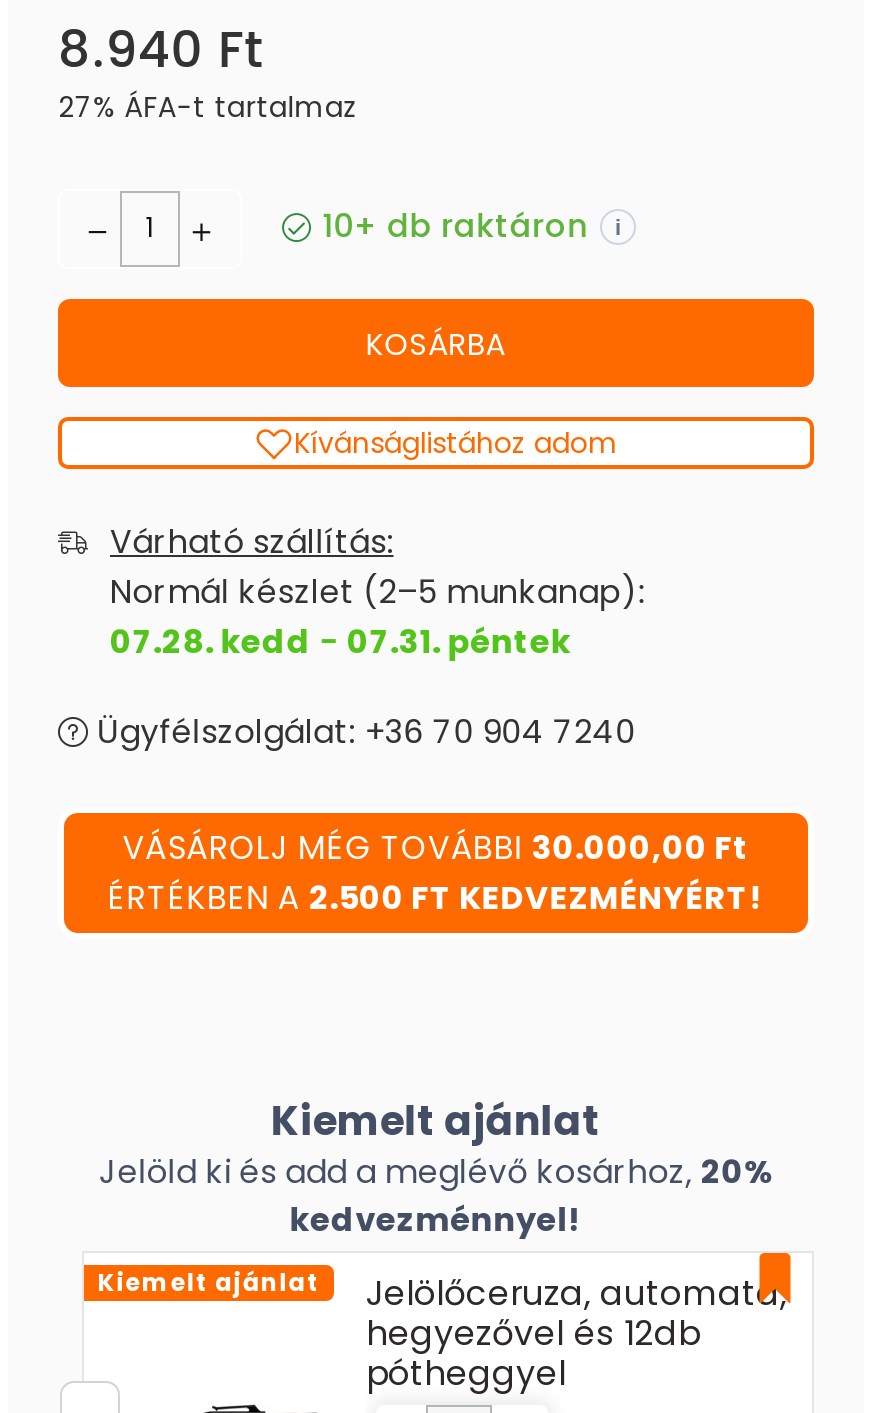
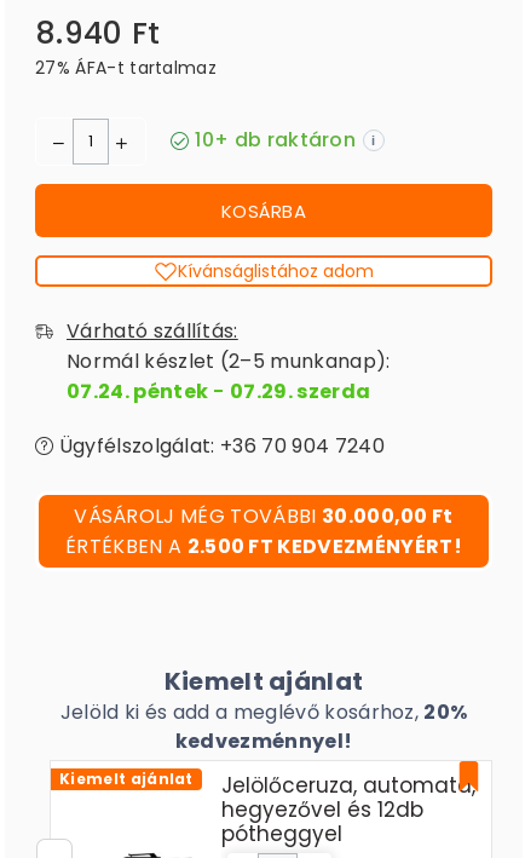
- 07.28. kedd - 07.31. péntek
+ 07.24. péntek - 07.29. szerda
